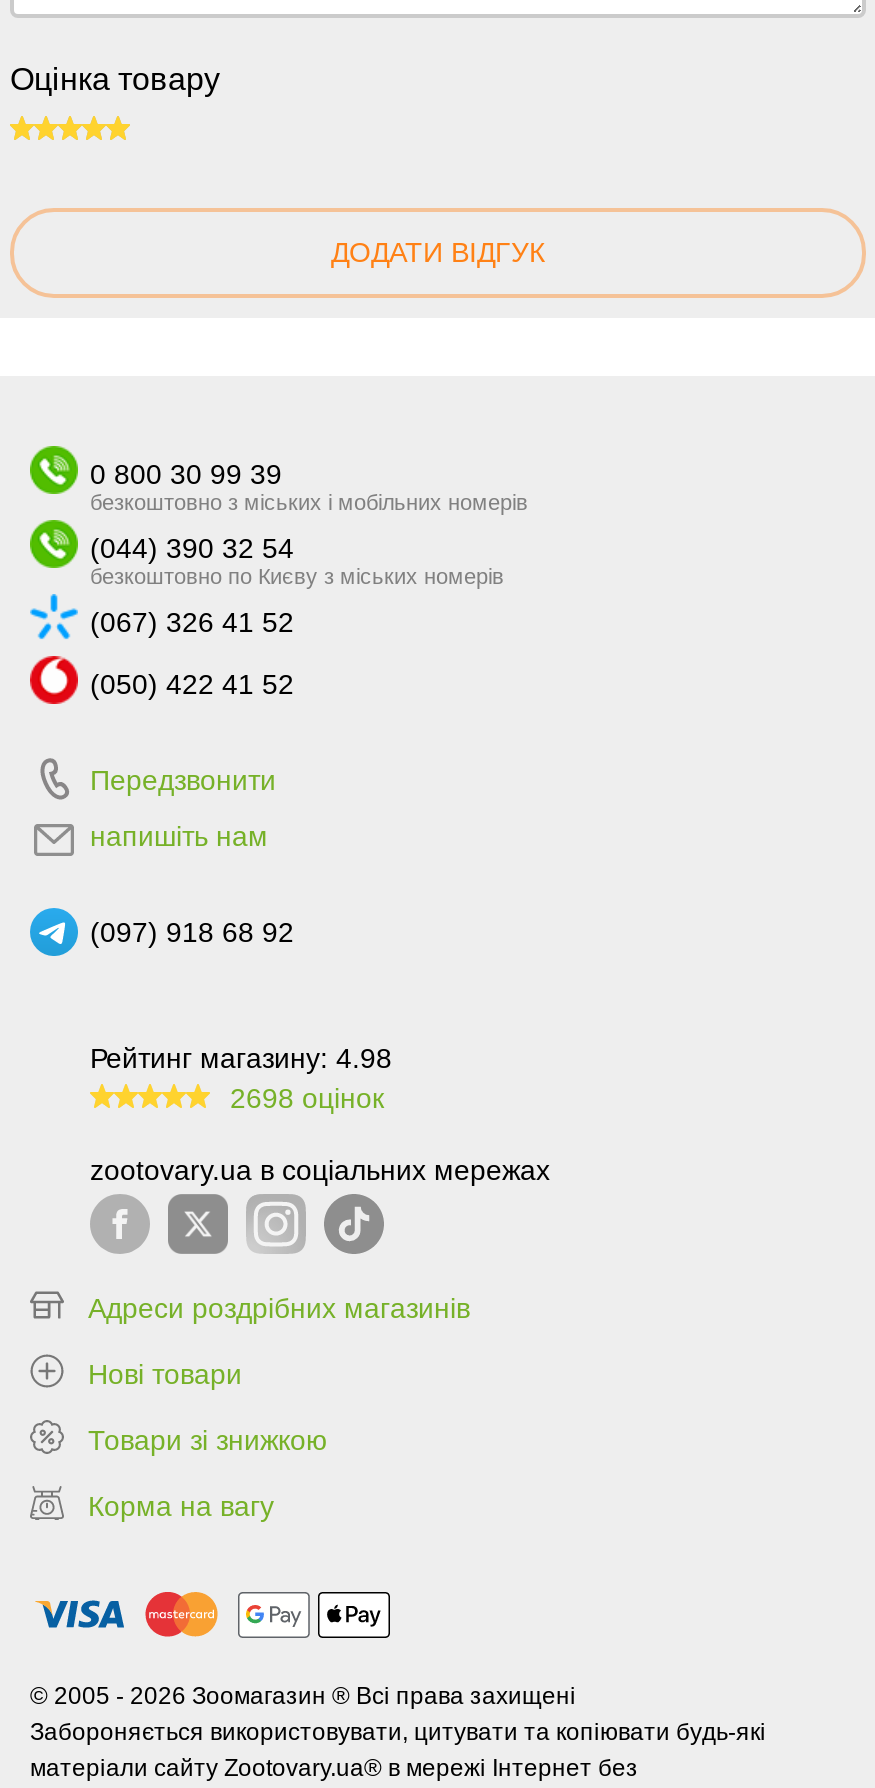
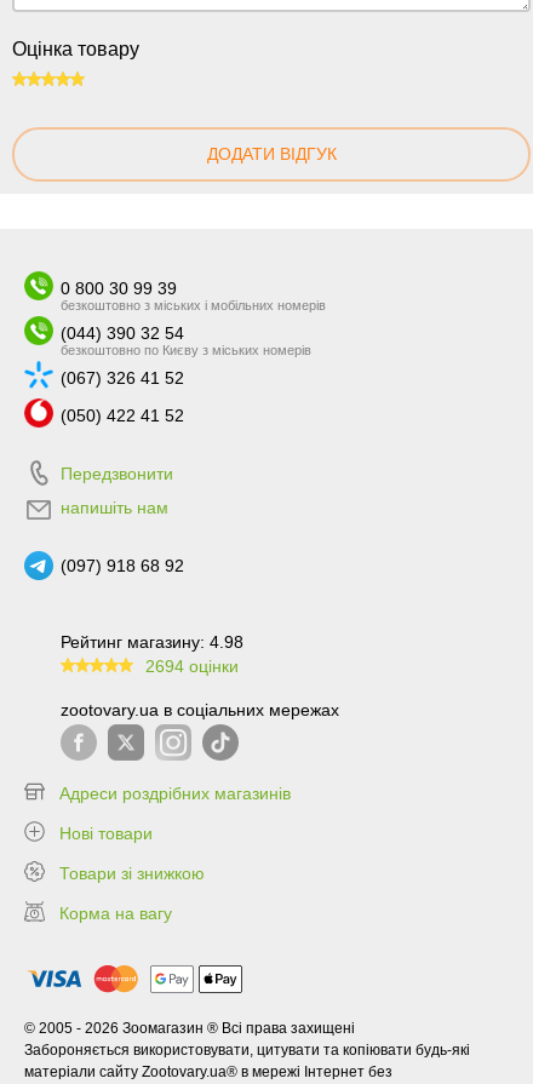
- 2698 оцінок
+ 2694 оцінки
